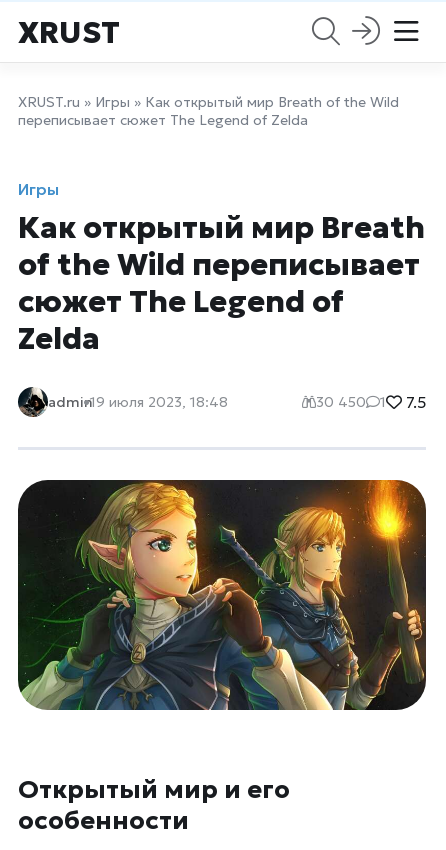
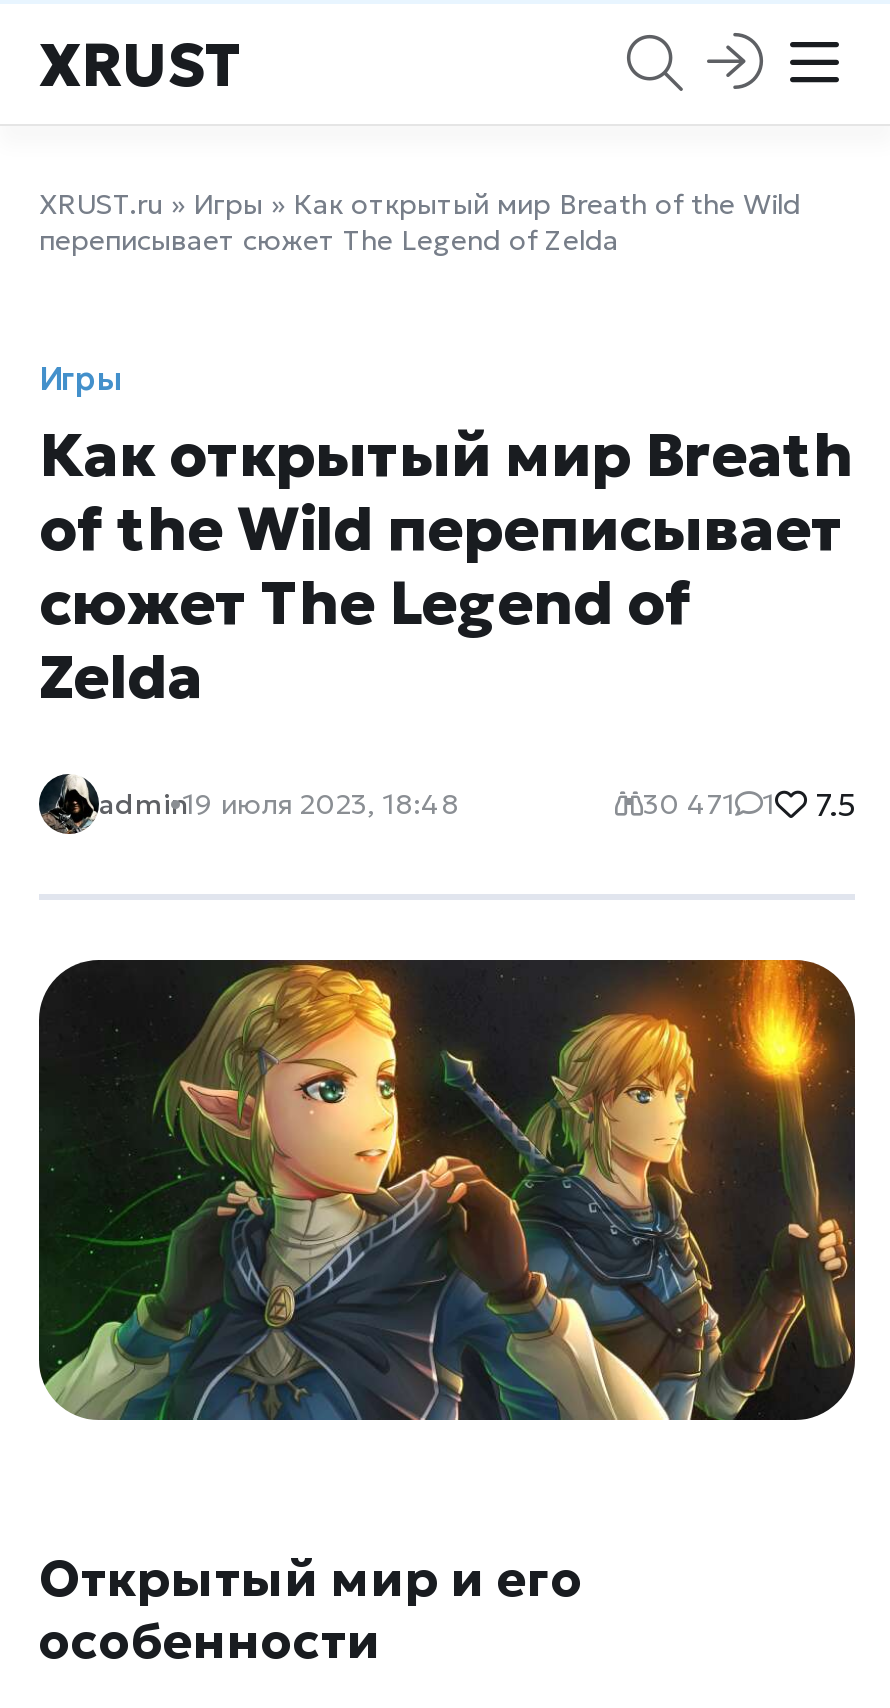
- 30 450
+ 30 471
